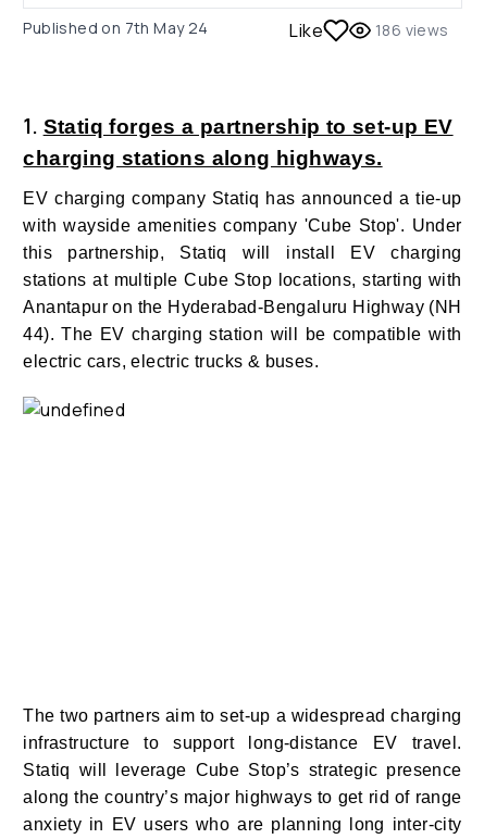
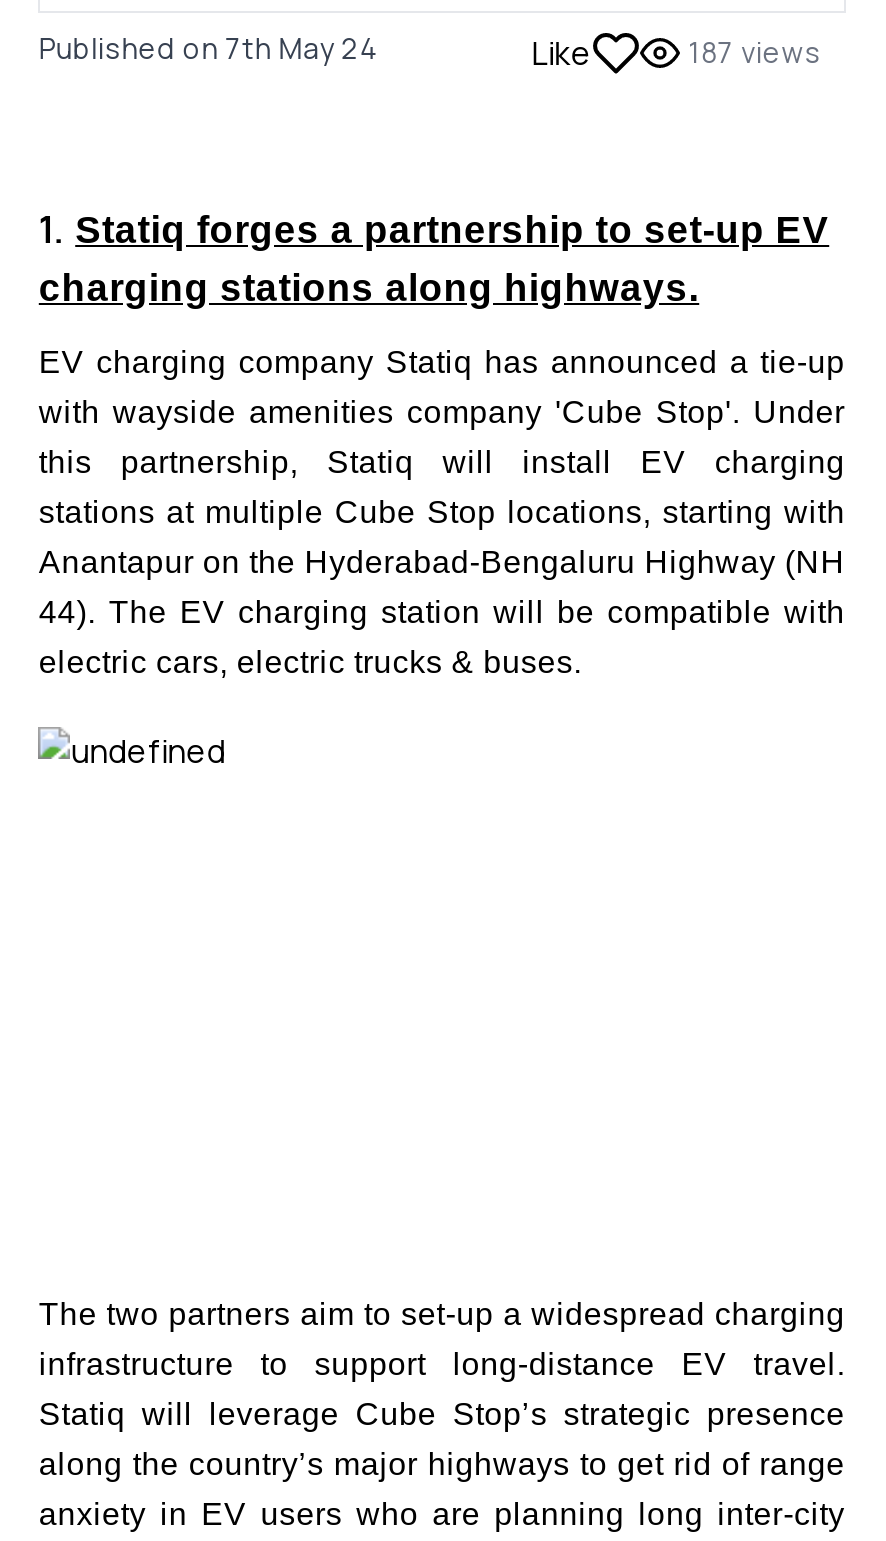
- 186 views
+ 187 views
